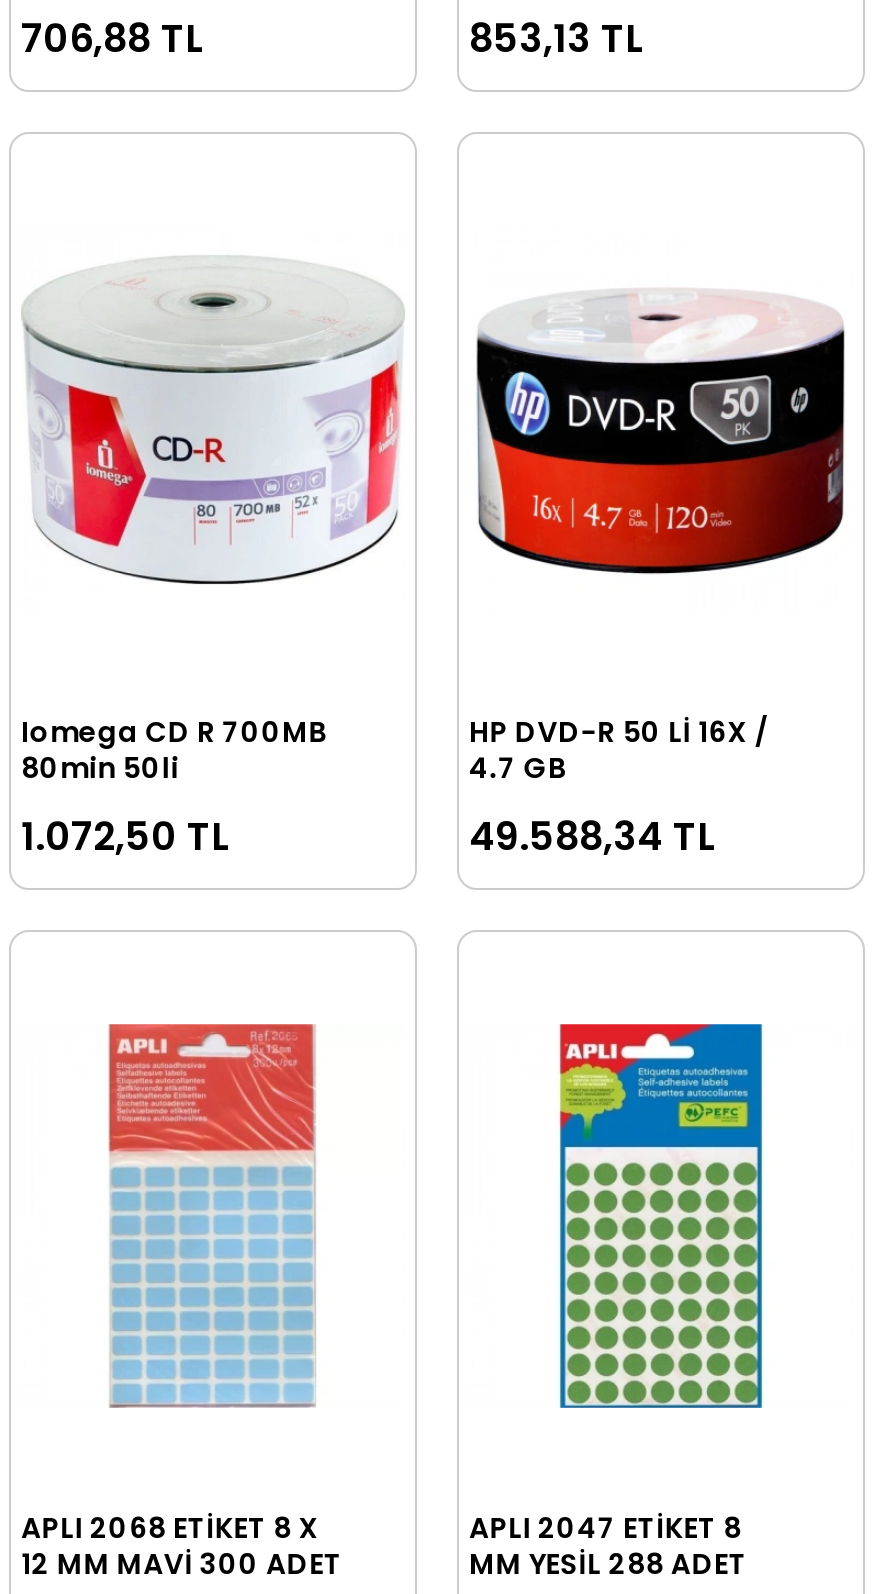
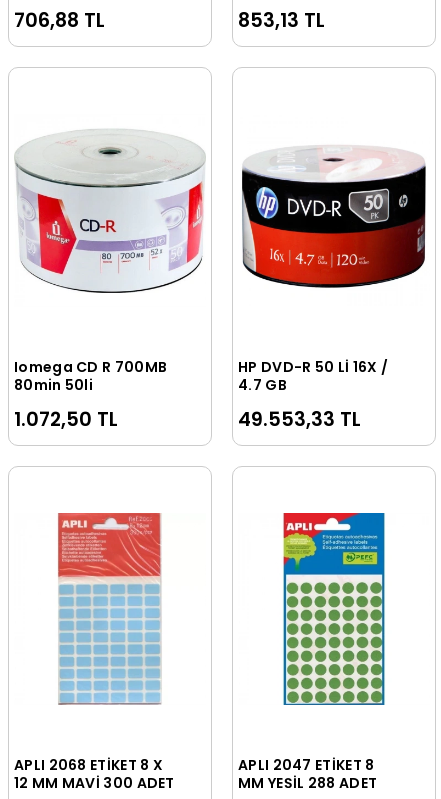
- 49.588,34 TL
+ 49.553,33 TL
